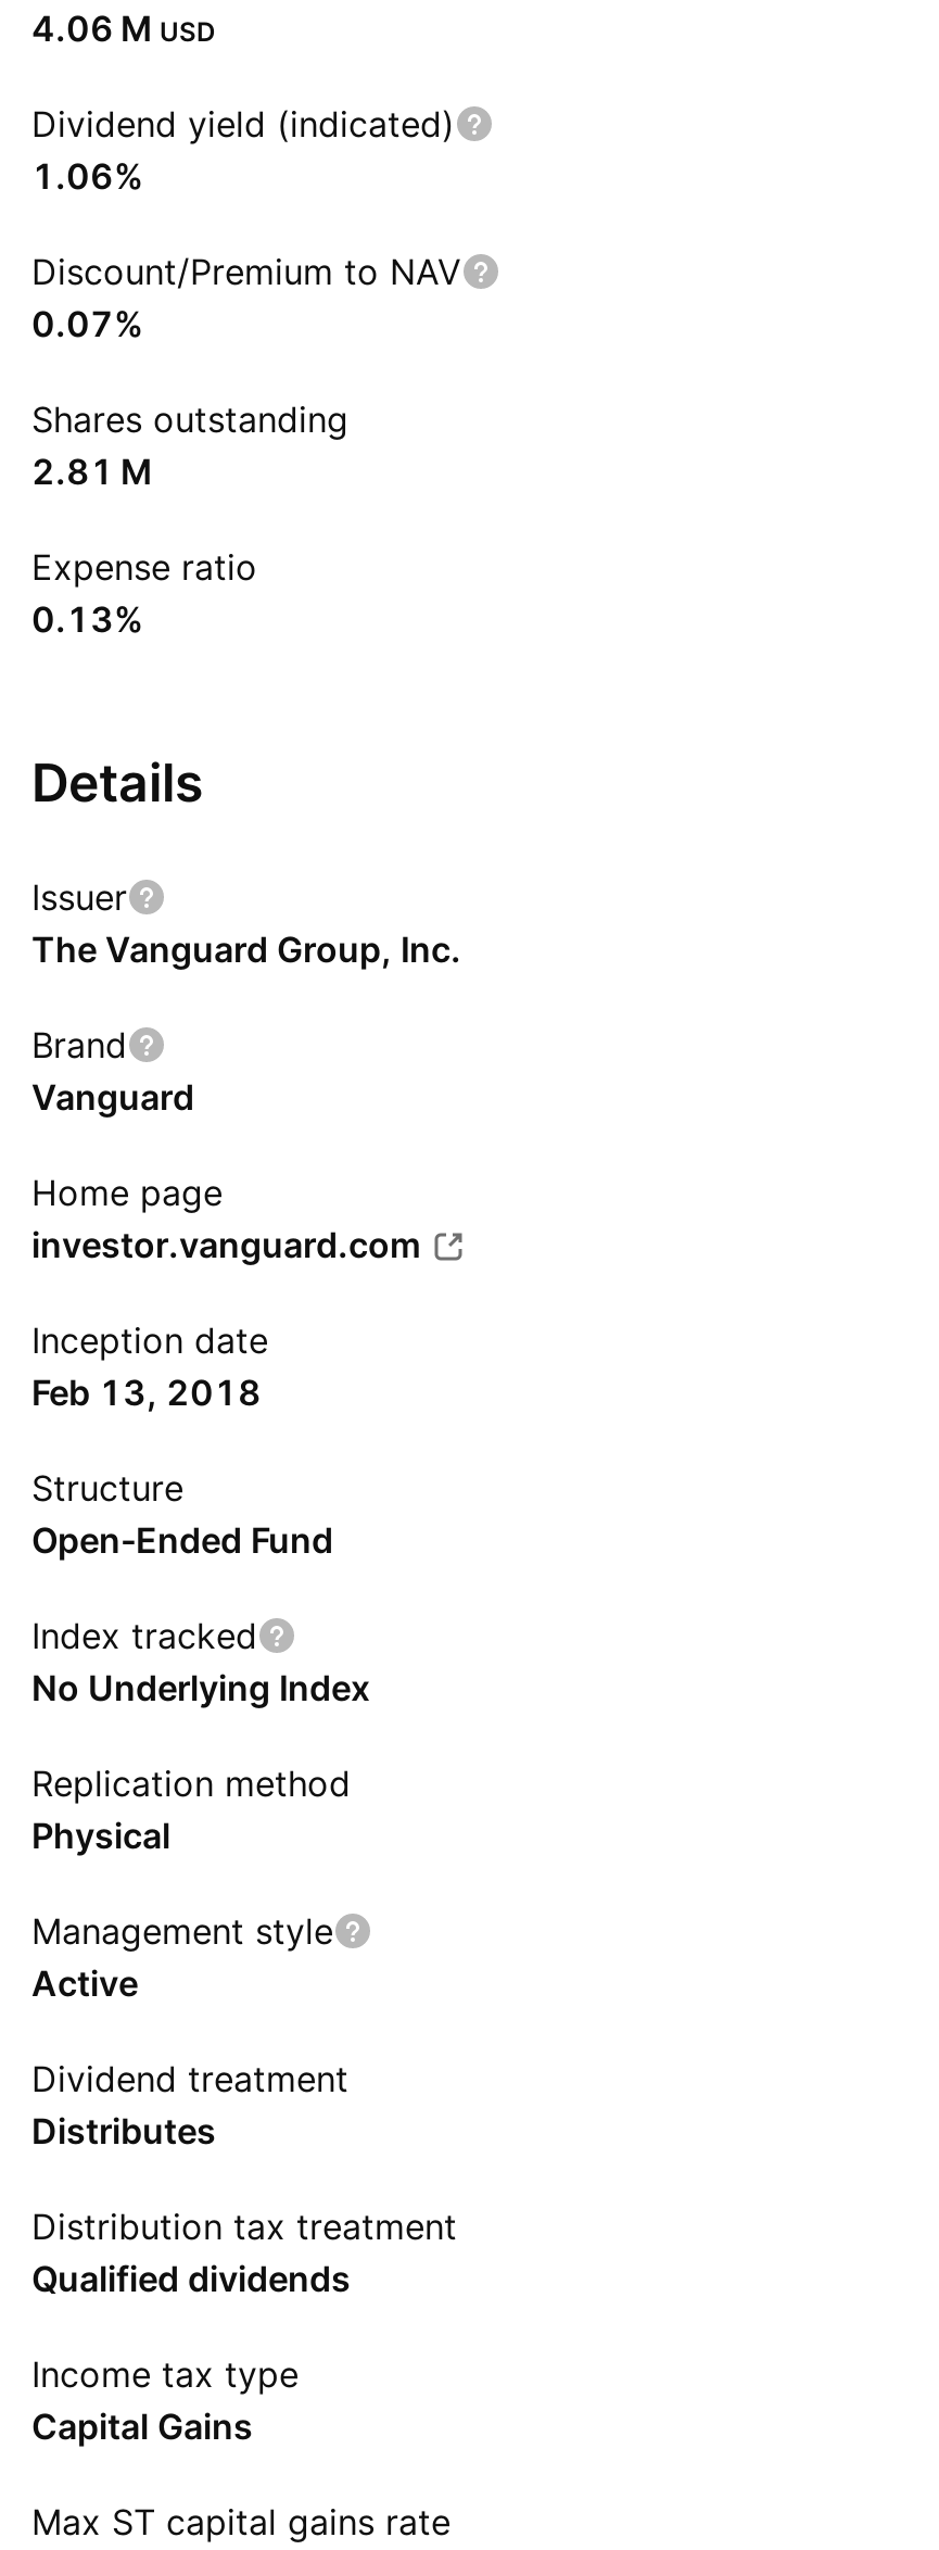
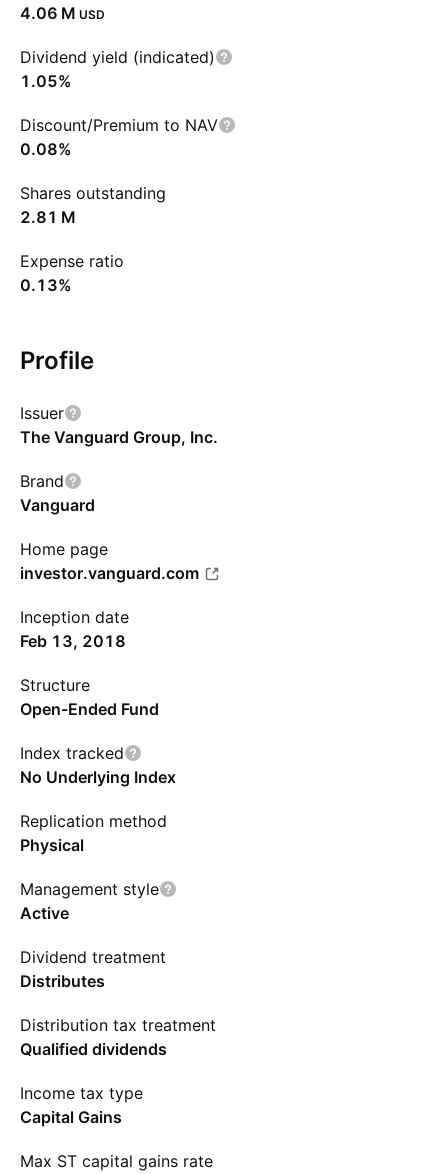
- 1.06%
+ 1.05%

- 0.07%
+ 0.08%

- Details
+ Profile
